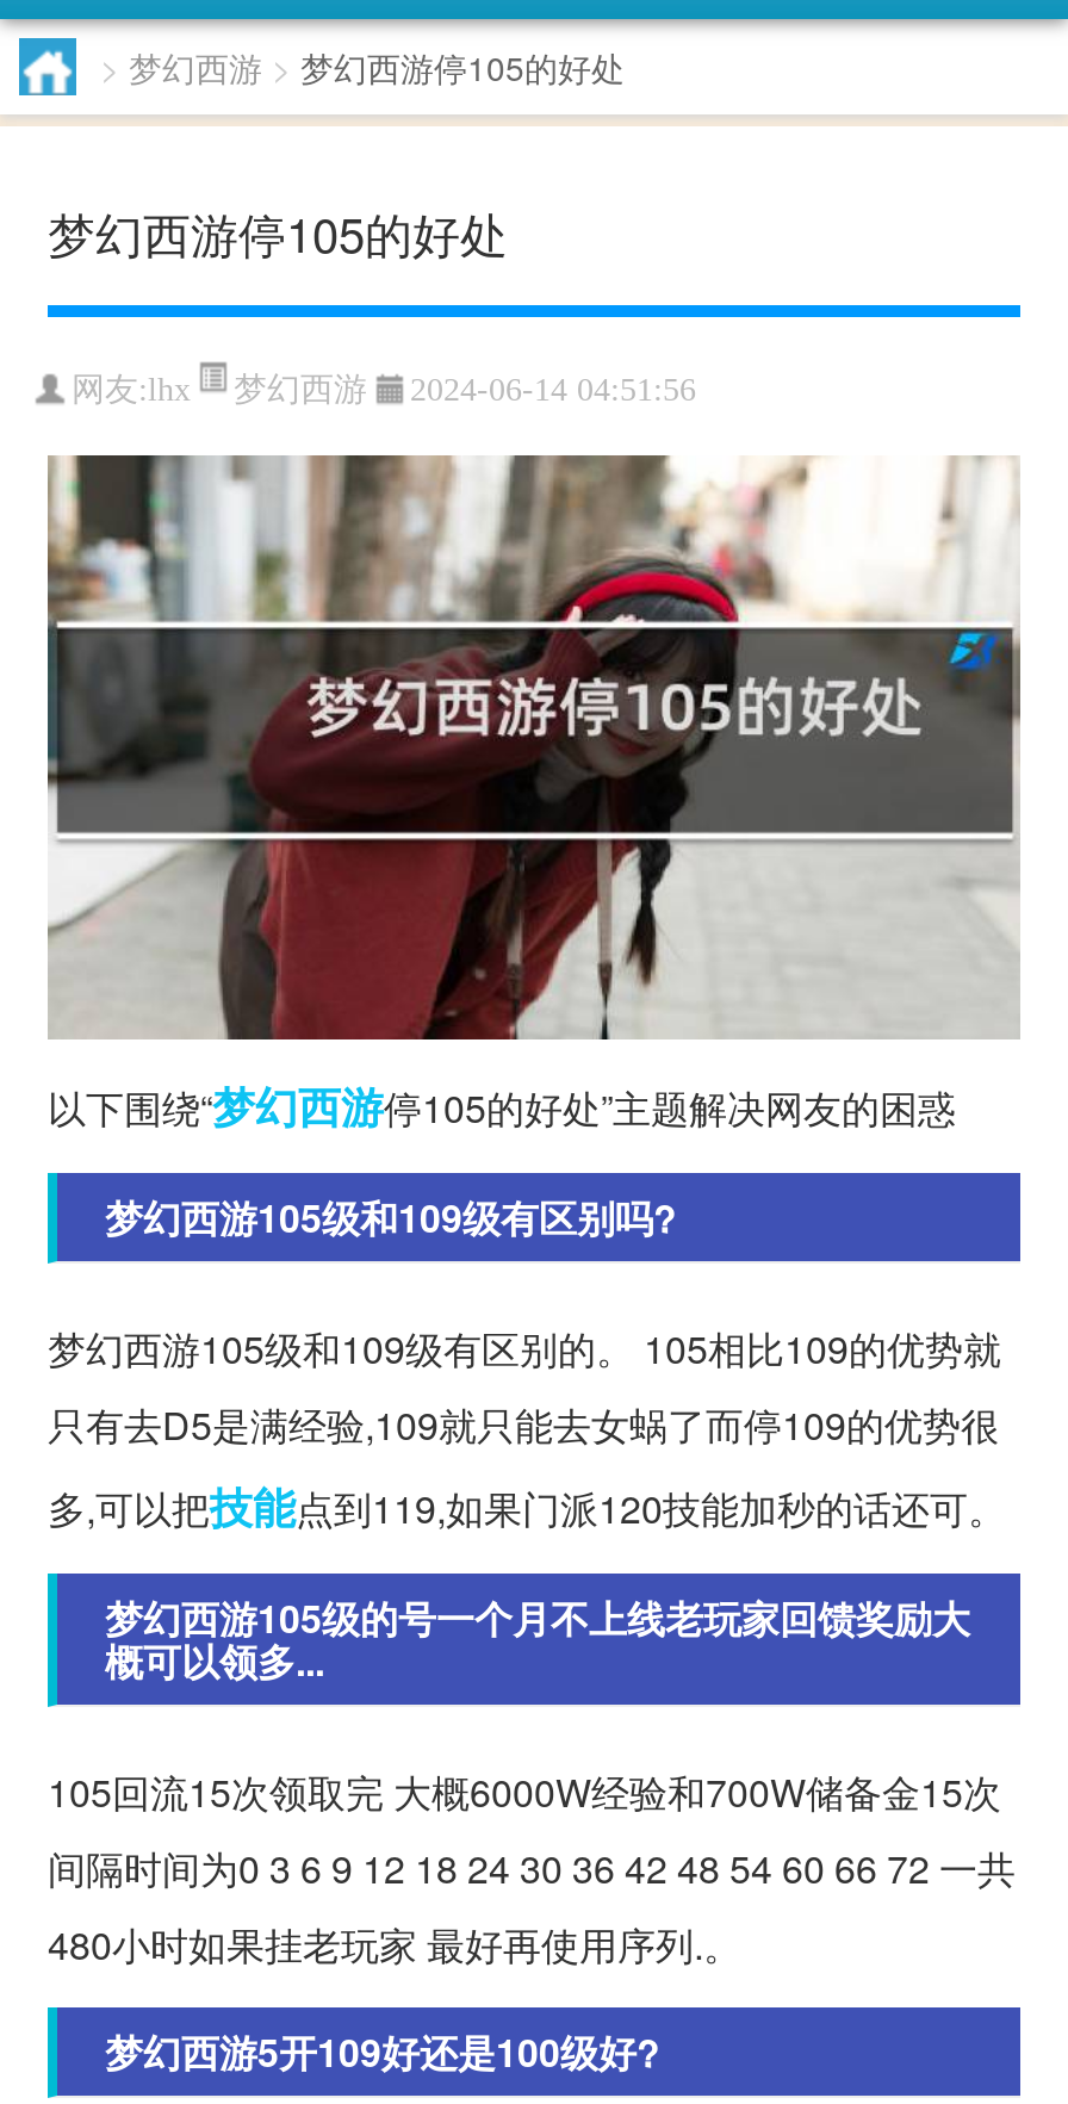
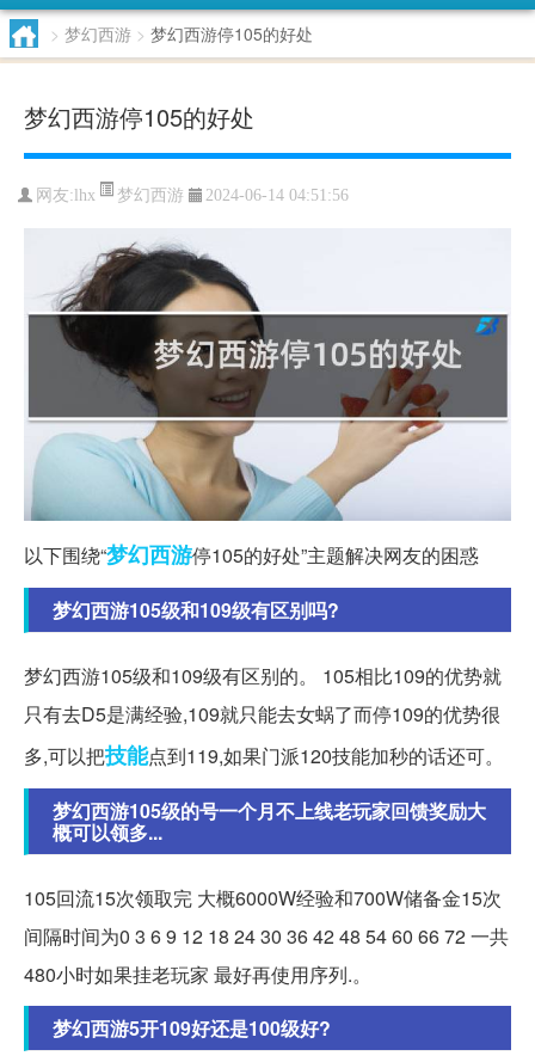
- [image]
+ [image]
